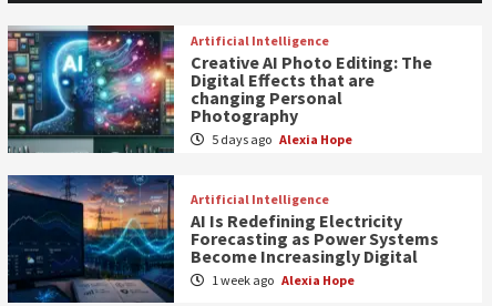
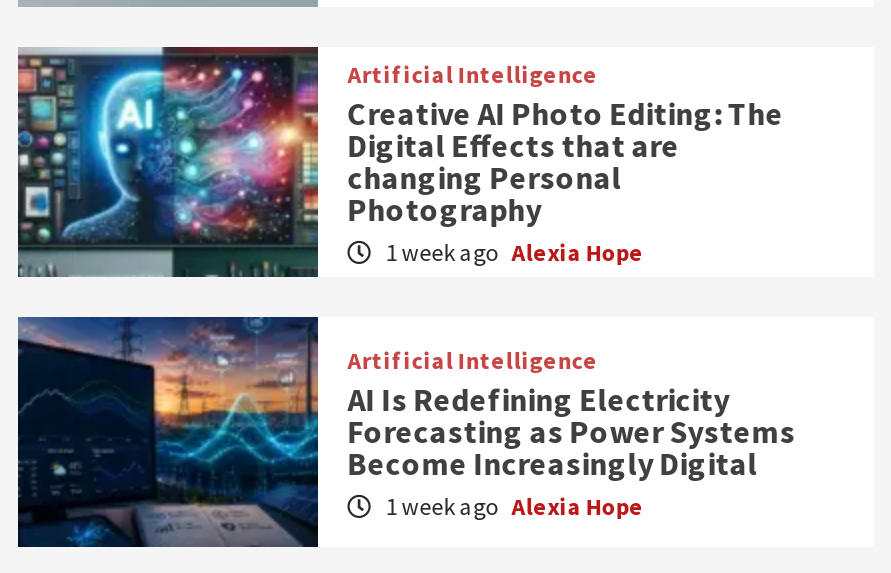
- 5 days ago Alexia Hope
+ 1 week ago Alexia Hope
